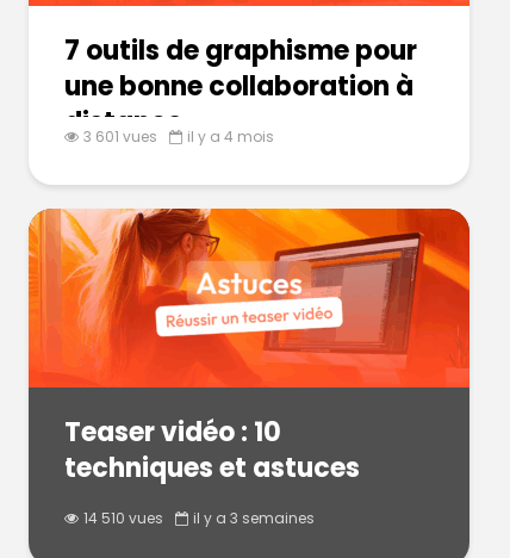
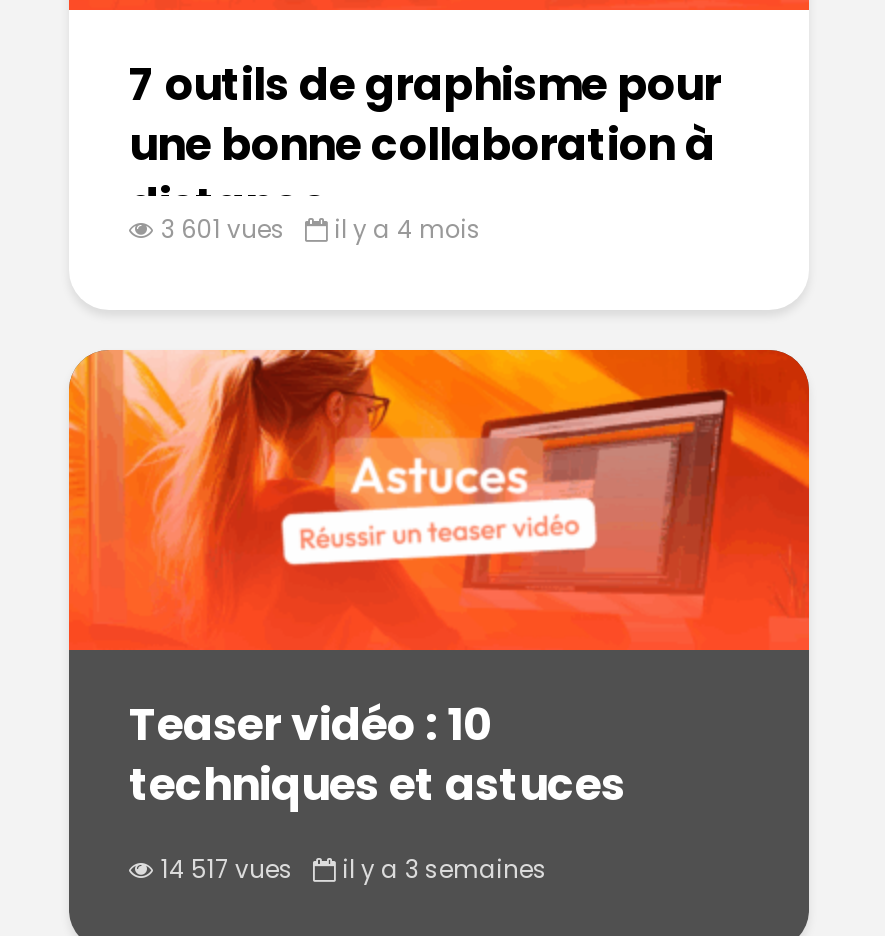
- 14 510 vues il y a 3 semaines
+ 14 517 vues il y a 3 semaines
